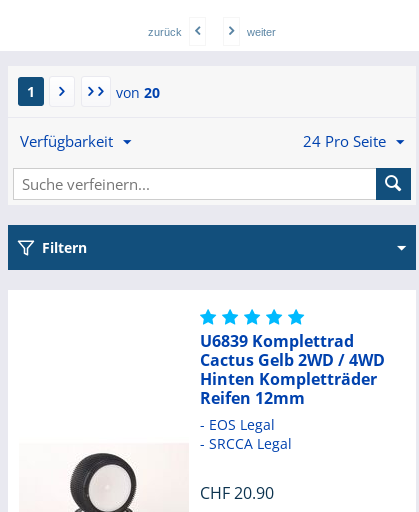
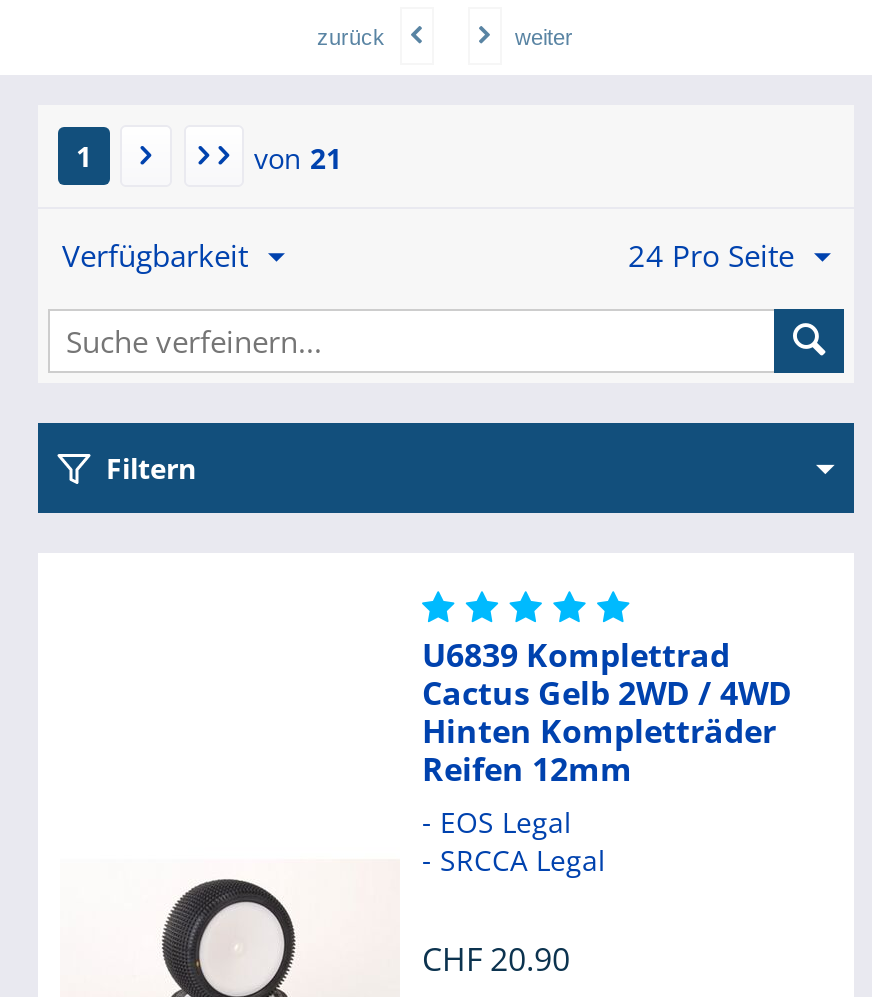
- von 20
+ von 21
